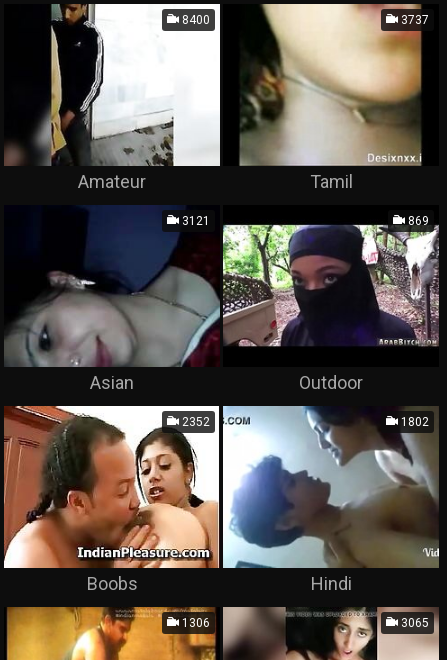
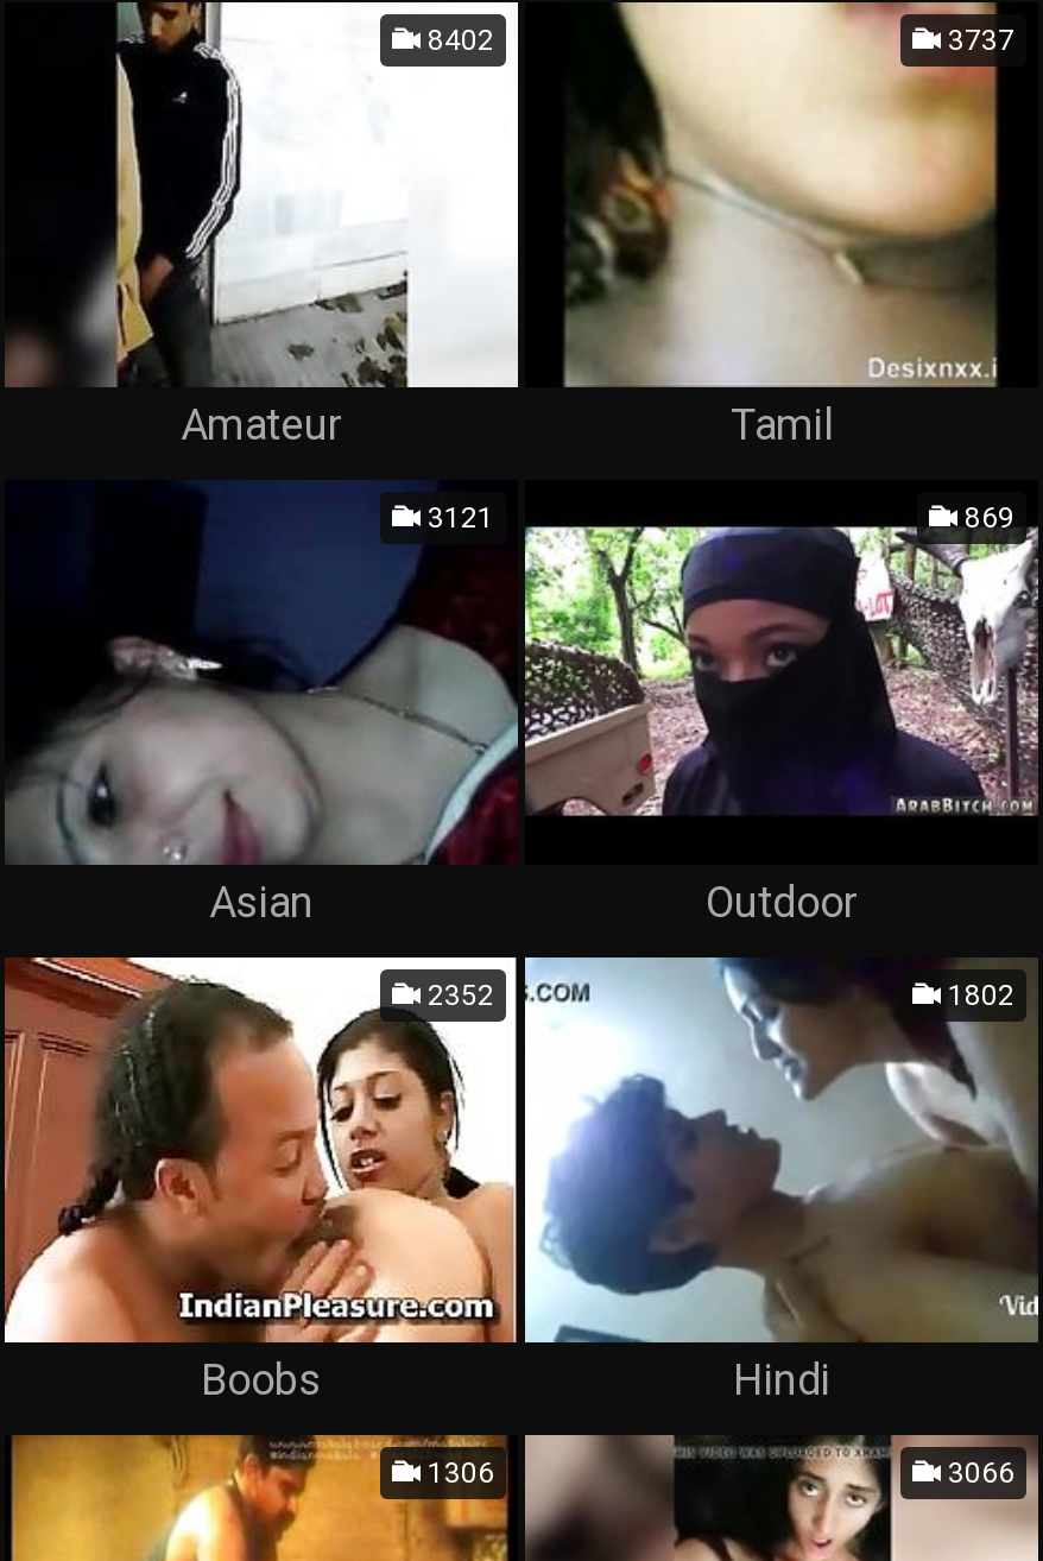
- 8400
+ 8402

- 3065
+ 3066
